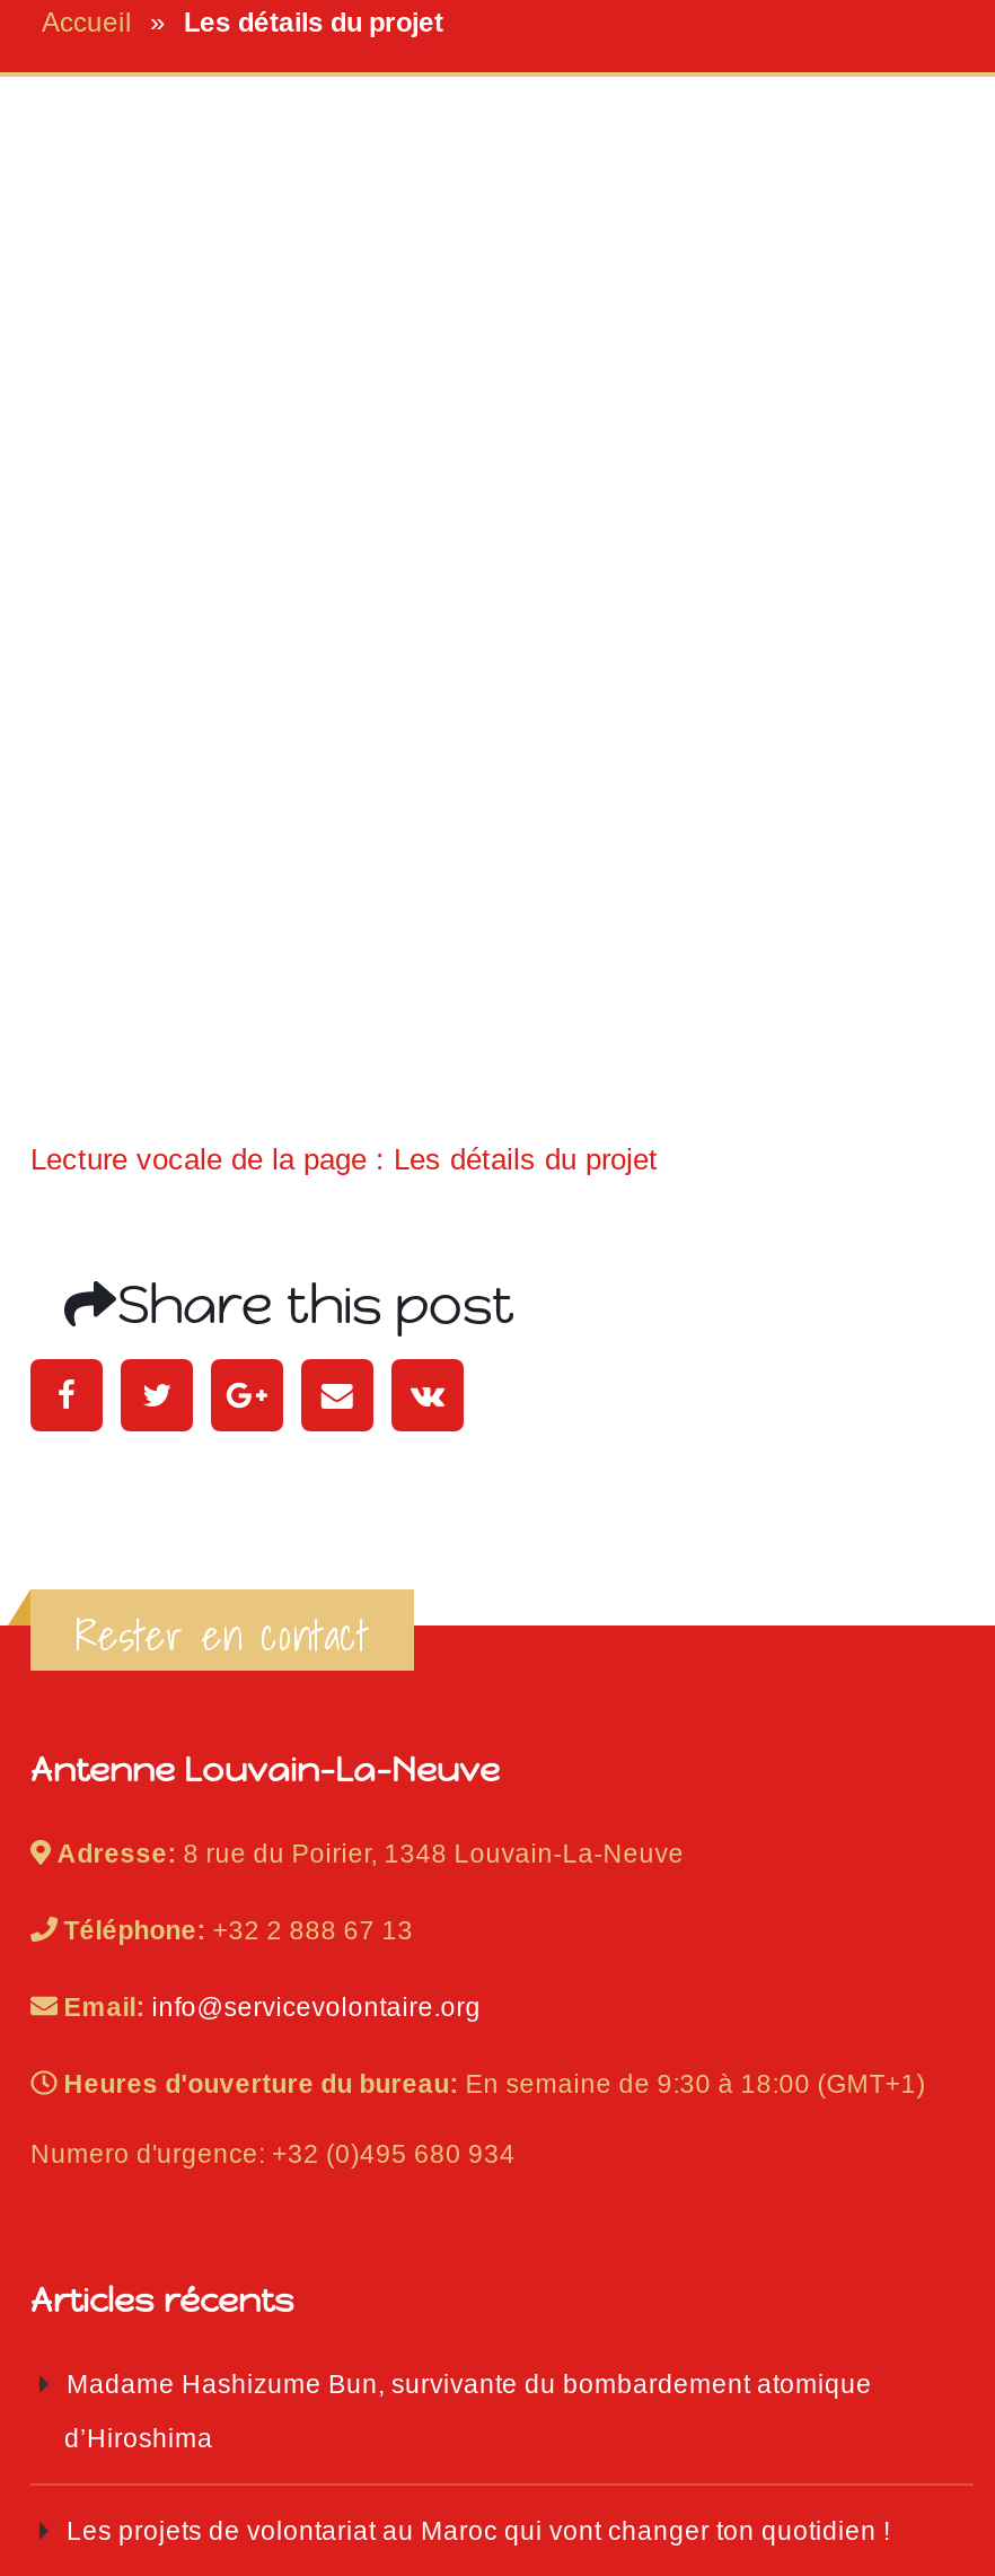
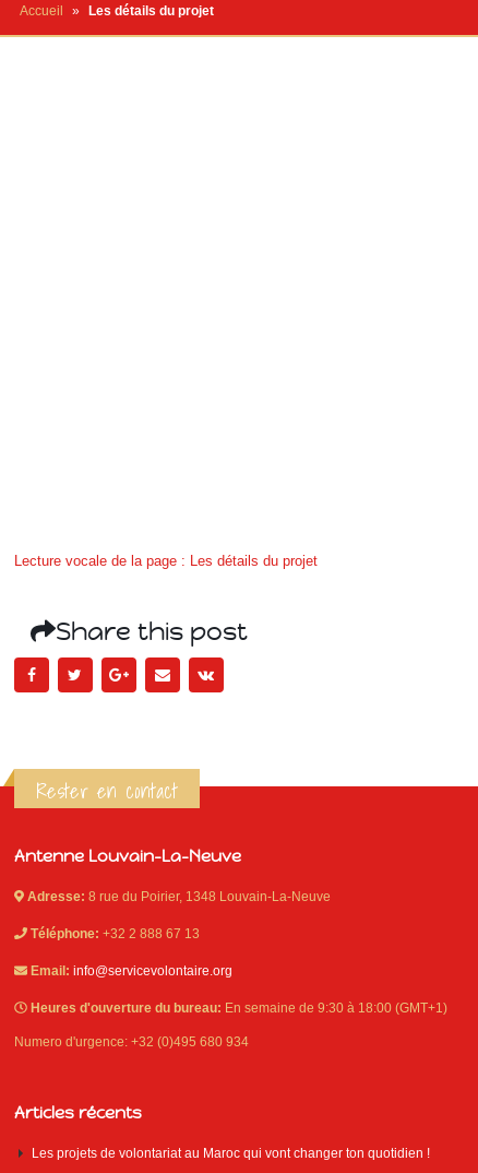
- Madame Hashizume Bun, survivante du bombardement atomique
- d’Hiroshima
